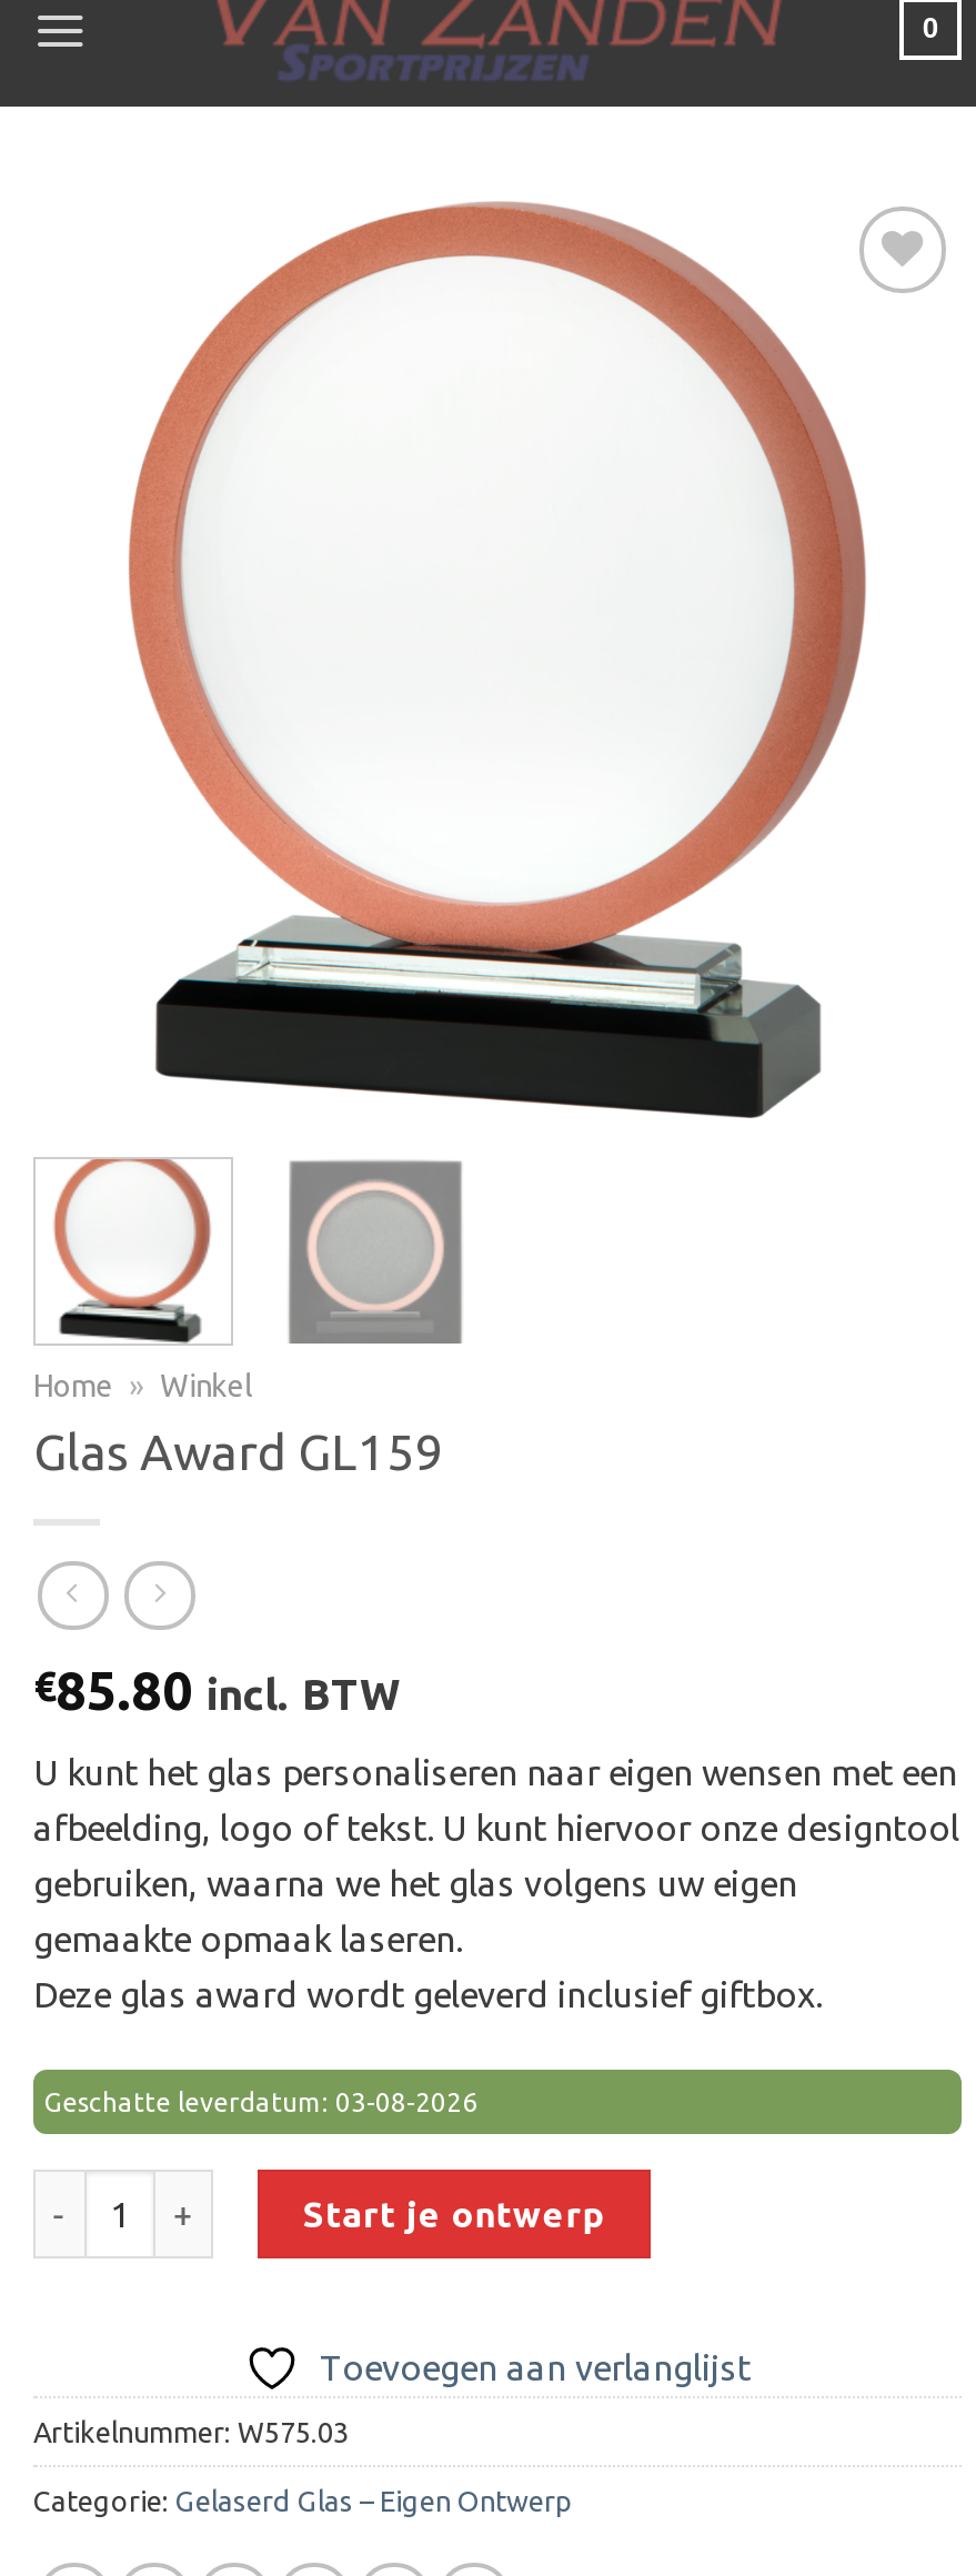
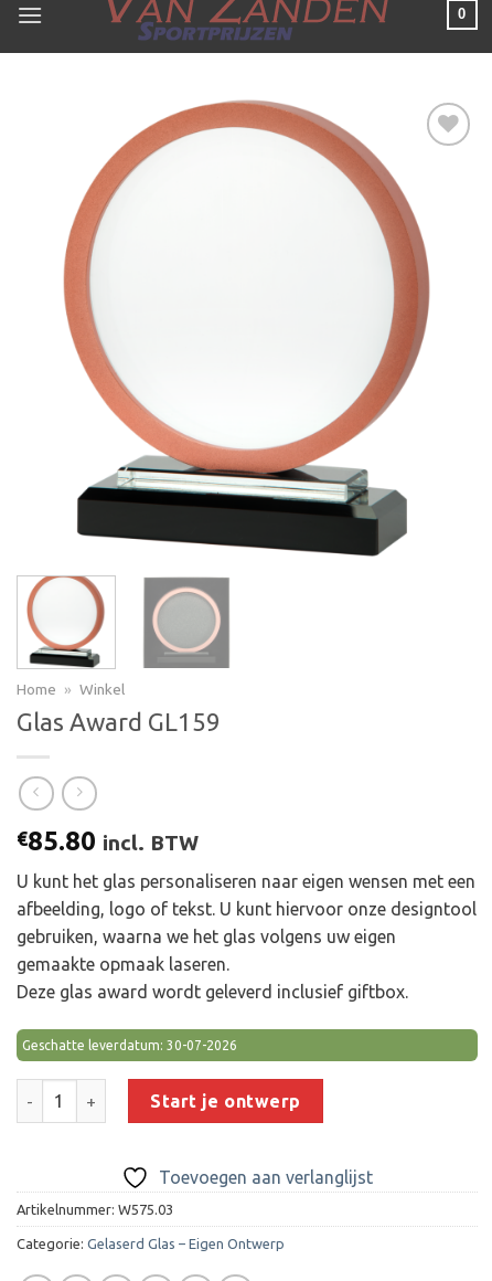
- Geschatte leverdatum: 03-08-2026
+ Geschatte leverdatum: 30-07-2026
